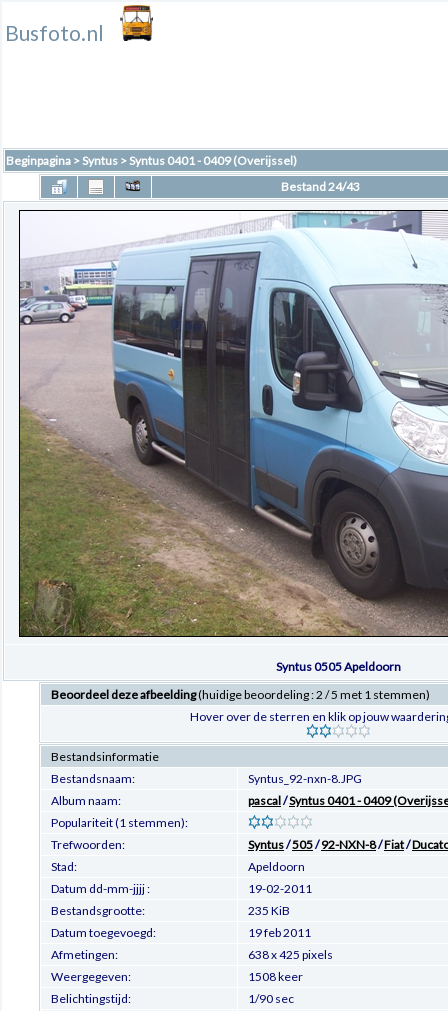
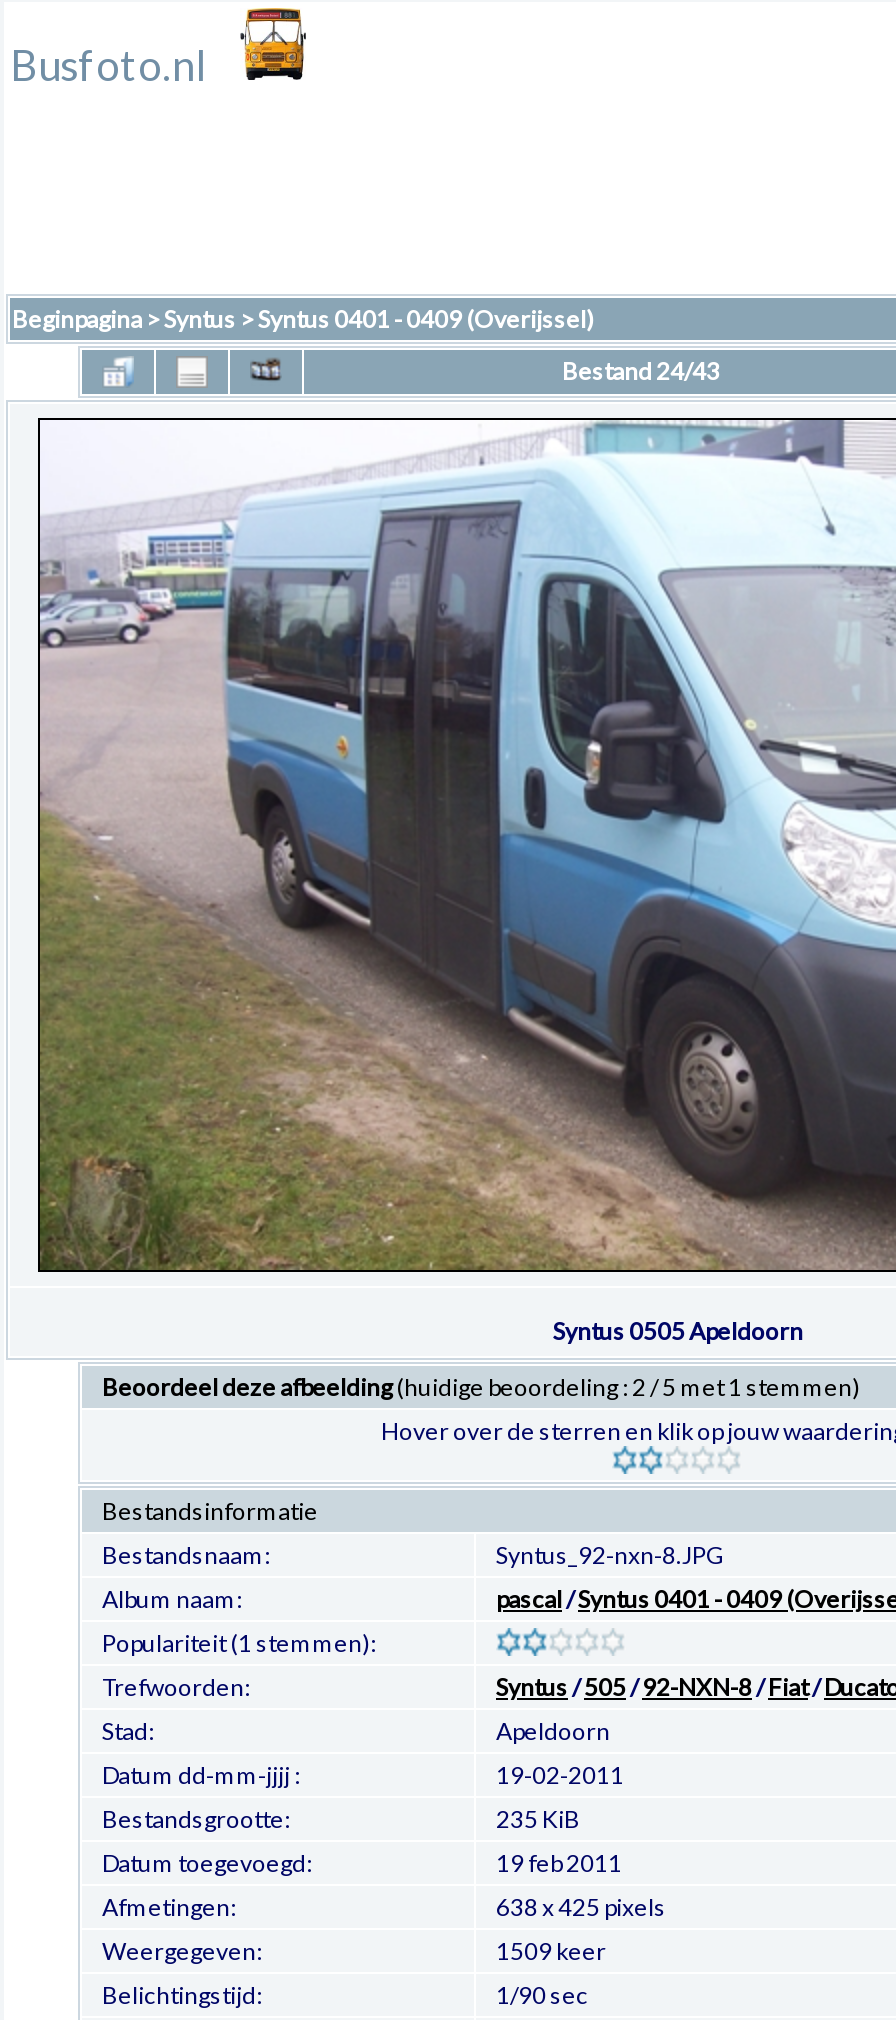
- 1508 keer
+ 1509 keer
